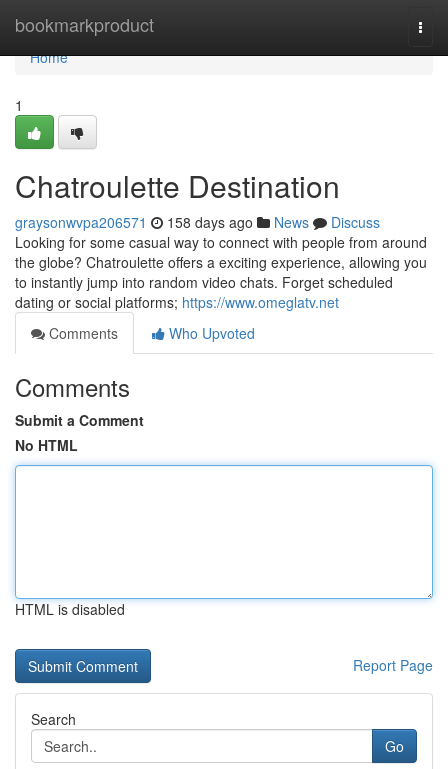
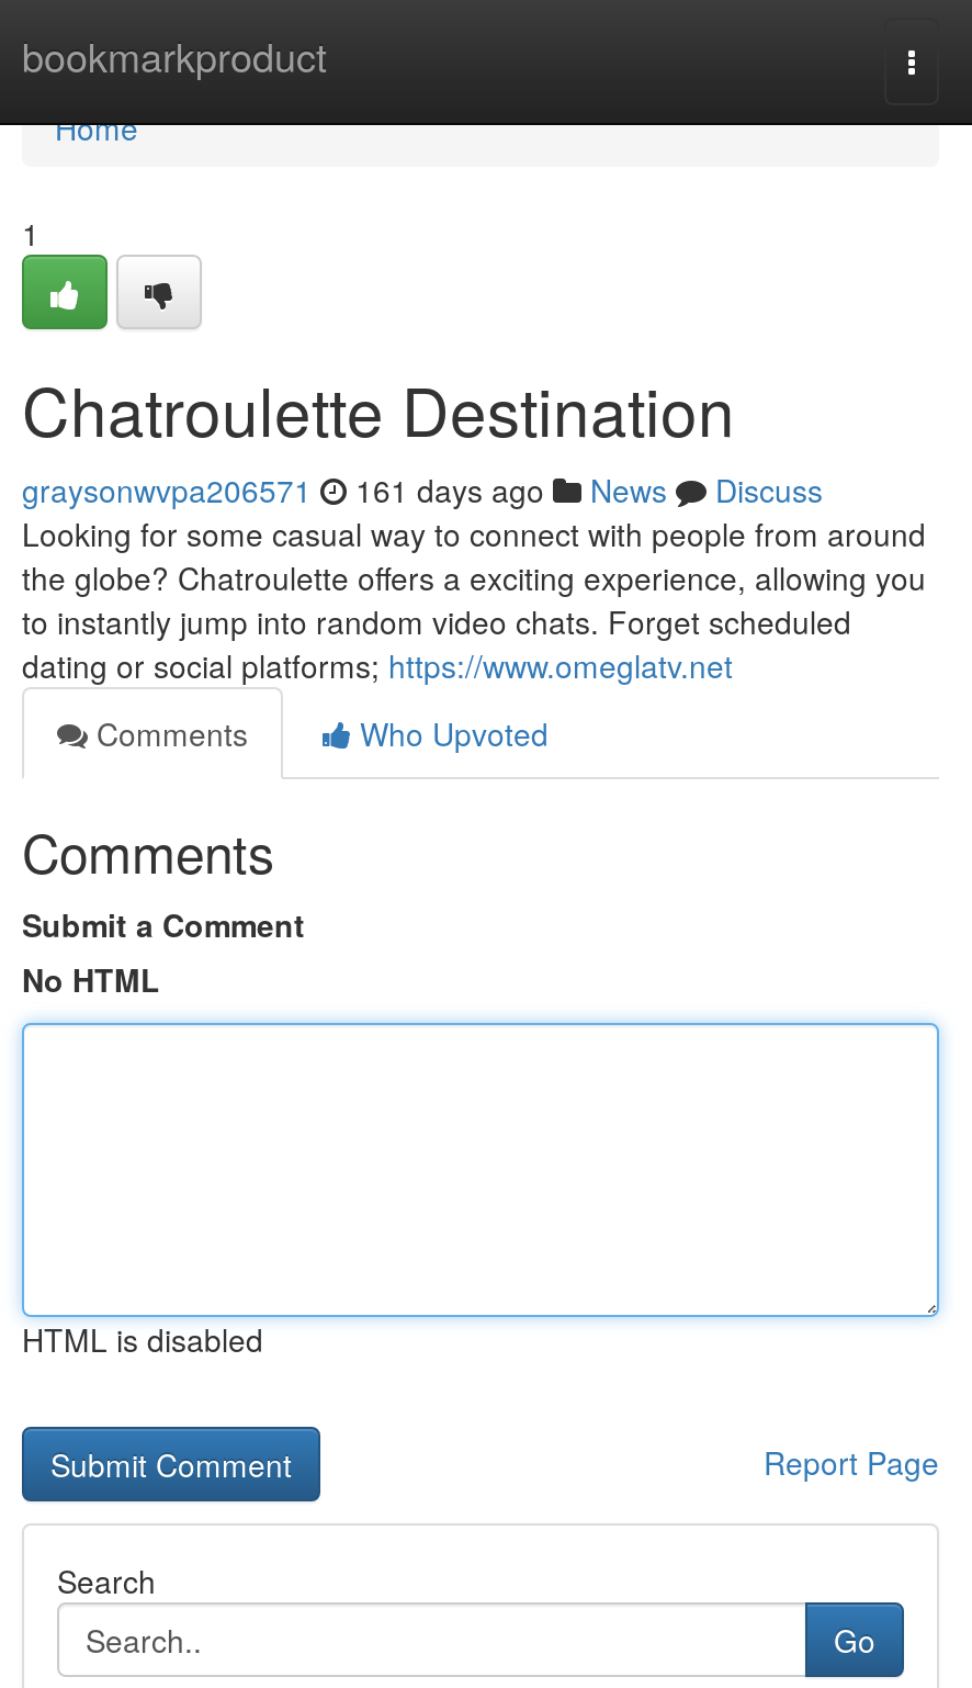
- graysonwvpa206571 158 days ago News Discuss
+ graysonwvpa206571 161 days ago News Discuss
